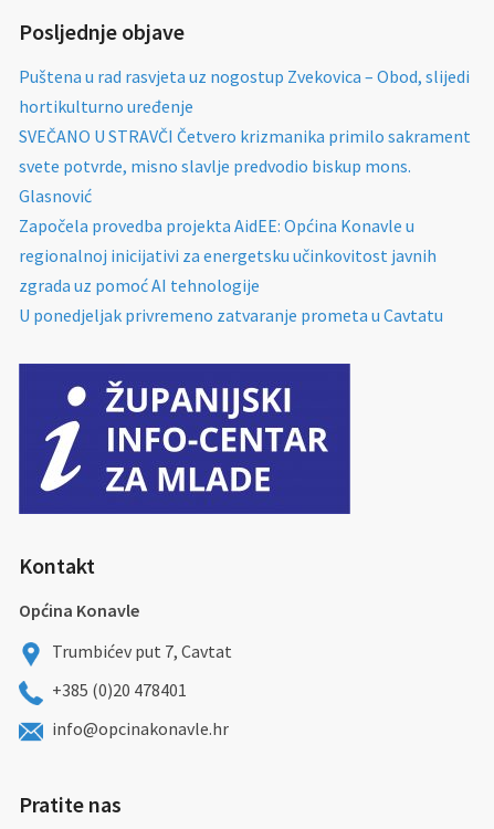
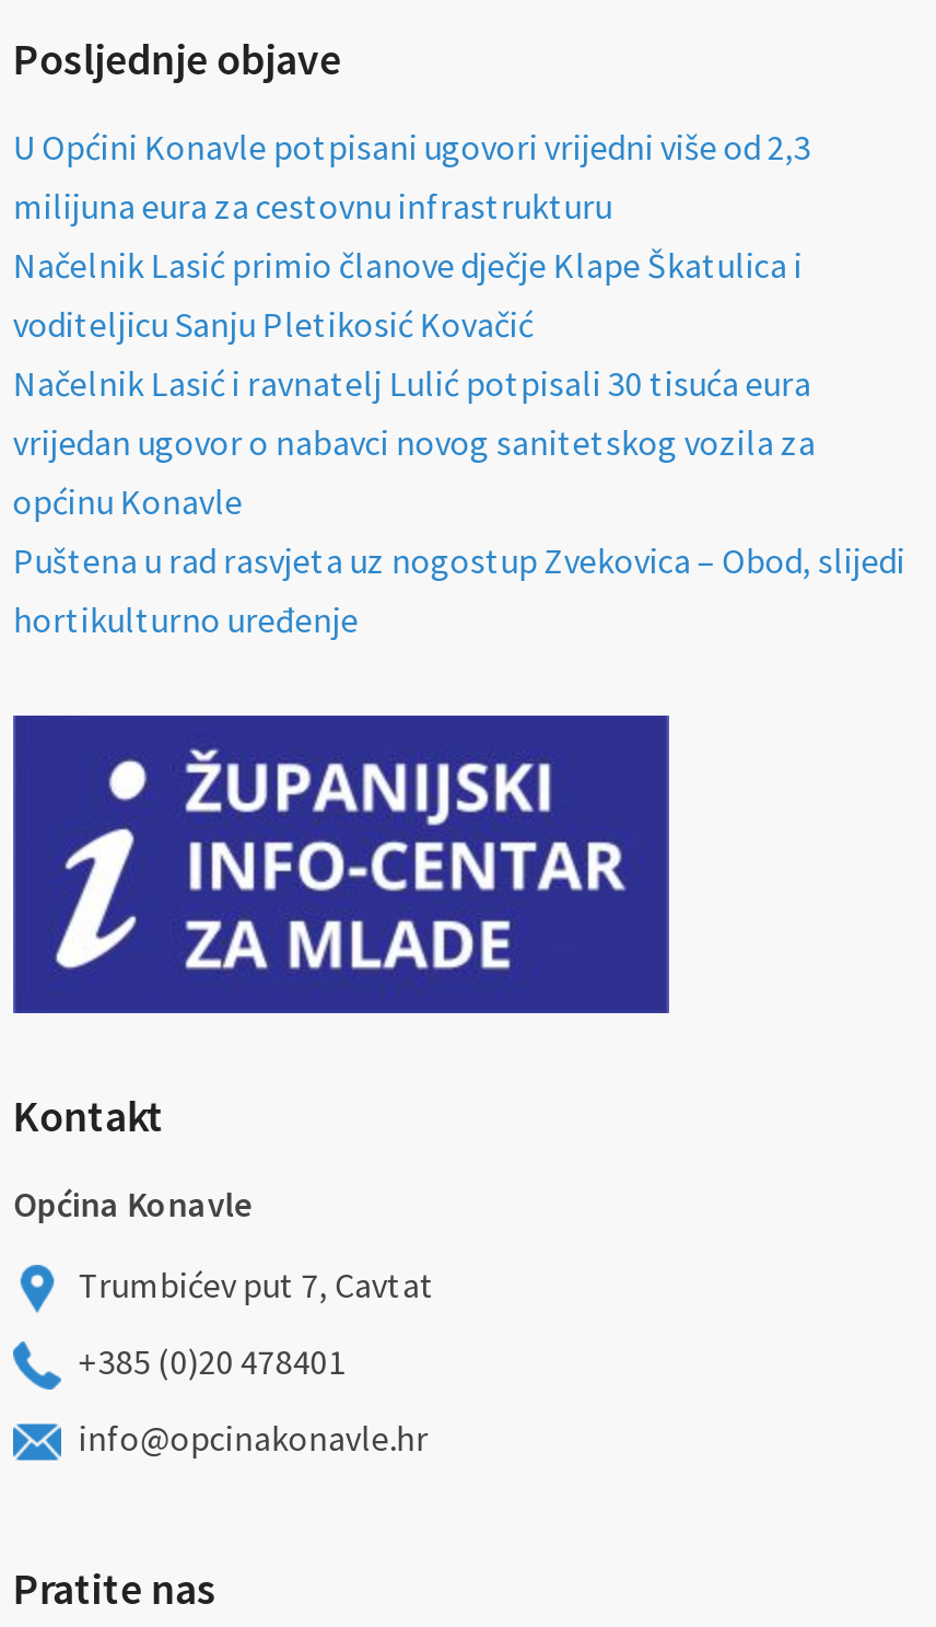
+ U Općini Konavle potpisani ugovori vrijedni više od 2,3
+ milijuna eura za cestovnu infrastrukturu
+ Načelnik Lasić primio članove dječje Klape Škatulica i
+ voditeljicu Sanju Pletikosić Kovačić
+ Načelnik Lasić i ravnatelj Lulić potpisali 30 tisuća eura
+ vrijedan ugovor o nabavci novog sanitetskog vozila za
+ općinu Konavle

moved down: Puštena u rad rasvjeta uz nogostup Zvekovica – Obod, slijedi | hortikulturno uređenje

- SVEČANO U STRAVČI Četvero krizmanika primilo sakrament
- svete potvrde, misno slavlje predvodio biskup mons.
- Glasnović
- Započela provedba projekta AidEE: Općina Konavle u
- regionalnoj inicijativi za energetsku učinkovitost javnih
- zgrada uz pomoć AI tehnologije
- U ponedjeljak privremeno zatvaranje prometa u Cavtatu
